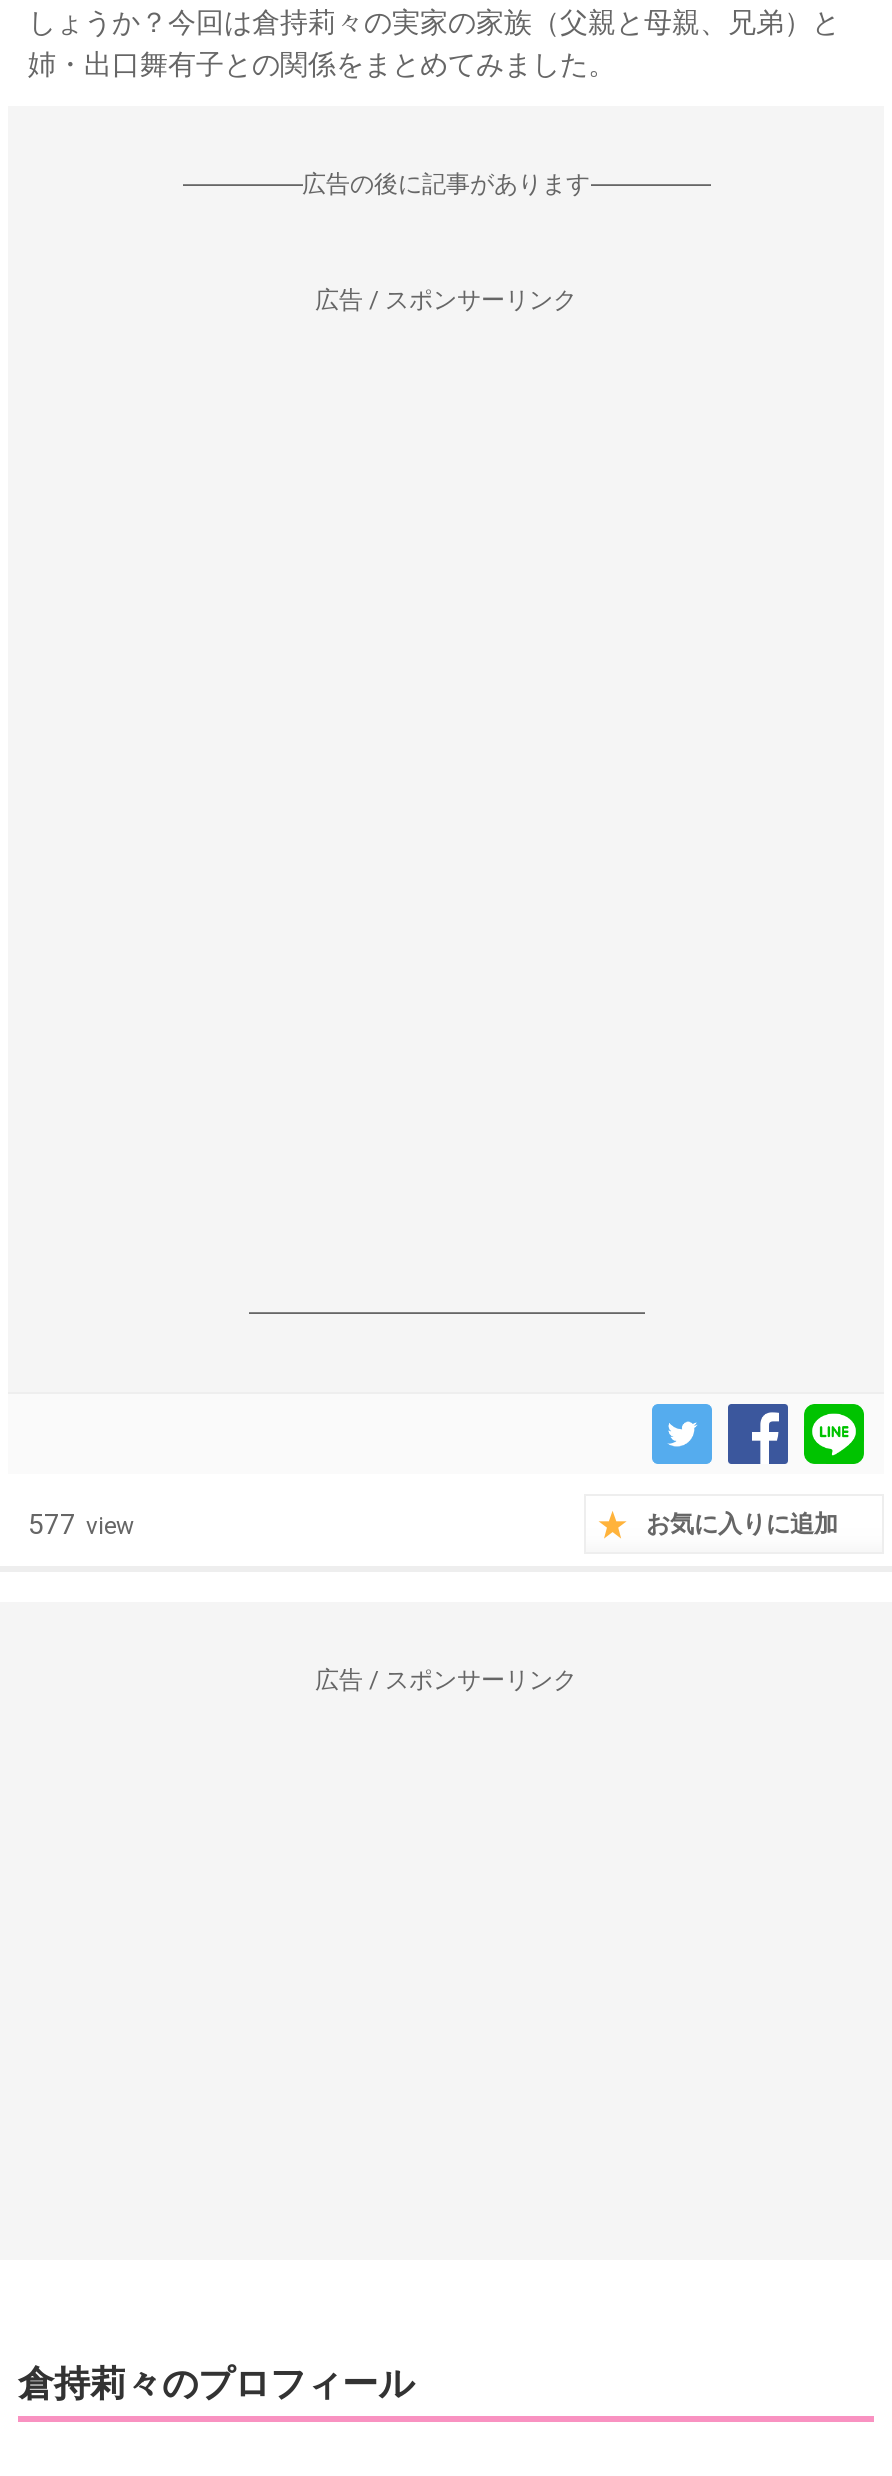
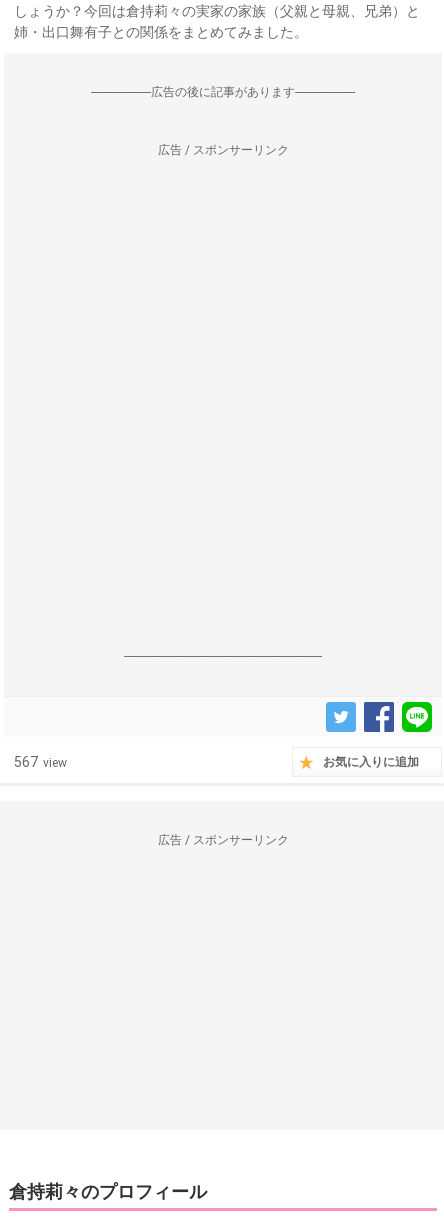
- 577 view
+ 567 view
